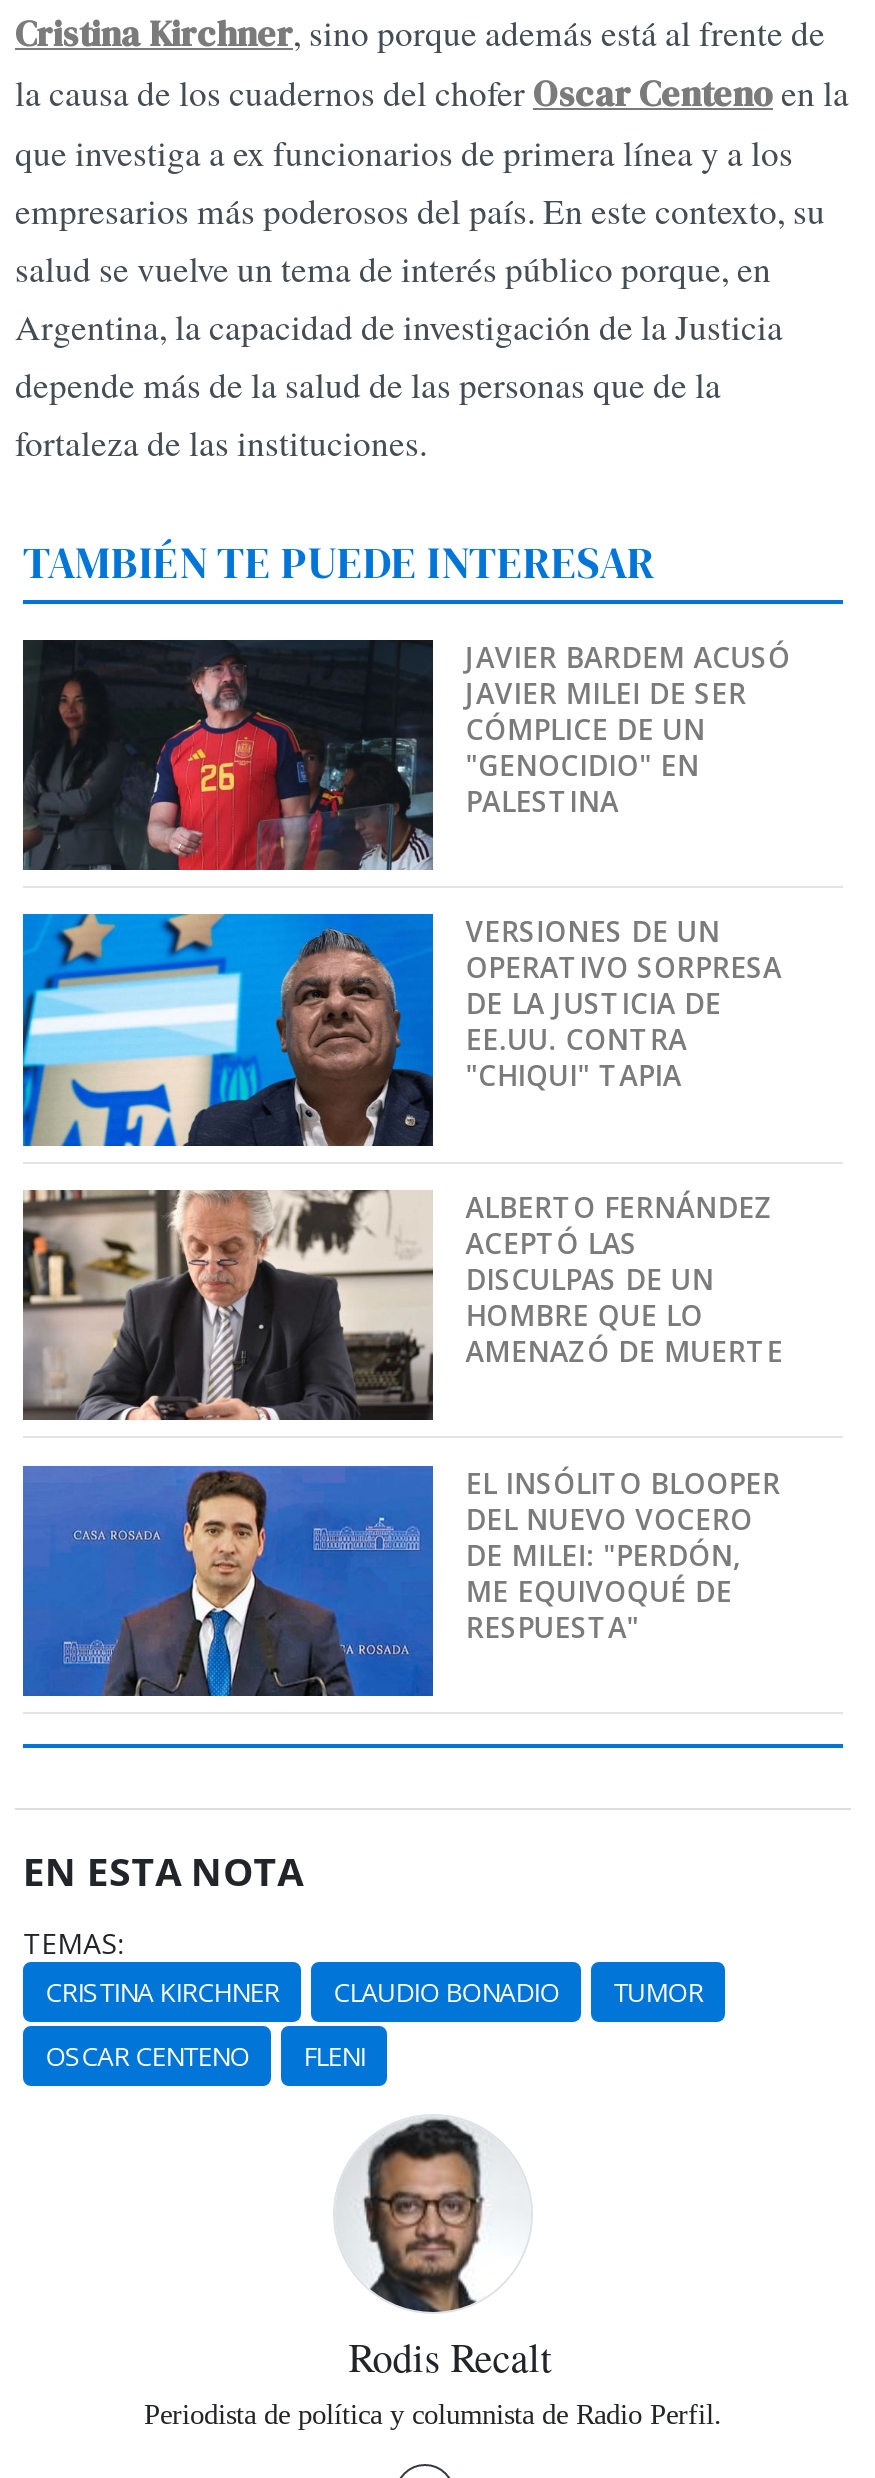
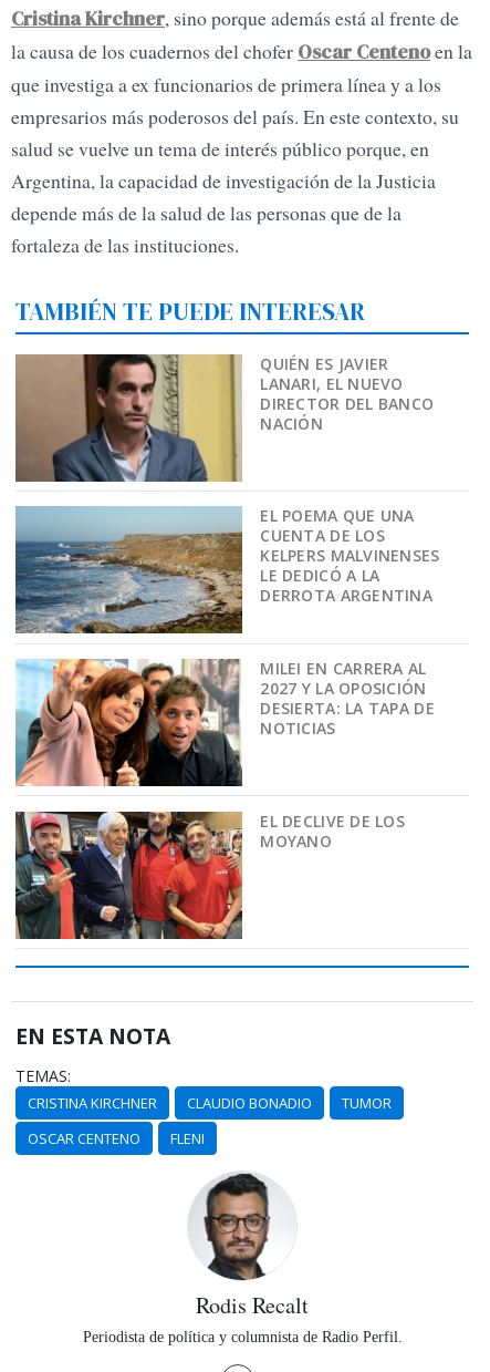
- [image]
- JAVIER BARDEM ACUSÓ
- JAVIER MILEI DE SER
- CÓMPLICE DE UN
- "GENOCIDIO" EN
- PALESTINA
+ [image]
+ QUIÉN ES JAVIER
+ LANARI, EL NUEVO
+ DIRECTOR DEL BANCO
+ NACIÓN

- [image]
- VERSIONES DE UN
- OPERATIVO SORPRESA
- DE LA JUSTICIA DE
- EE.UU. CONTRA
- "CHIQUI" TAPIA
+ [image]
+ EL POEMA QUE UNA
+ CUENTA DE LOS
+ KELPERS MALVINENSES
+ LE DEDICÓ A LA
+ DERROTA ARGENTINA

- [image]
- ALBERTO FERNÁNDEZ
- ACEPTÓ LAS
- DISCULPAS DE UN
- HOMBRE QUE LO
- AMENAZÓ DE MUERTE
+ [image]
+ MILEI EN CARRERA AL
+ 2027 Y LA OPOSICIÓN
+ DESIERTA: LA TAPA DE
+ NOTICIAS

- [image]
- EL INSÓLITO BLOOPER
- DEL NUEVO VOCERO
- DE MILEI: "PERDÓN,
- ME EQUIVOQUÉ DE
- RESPUESTA"
+ [image]
+ EL DECLIVE DE LOS
+ MOYANO
